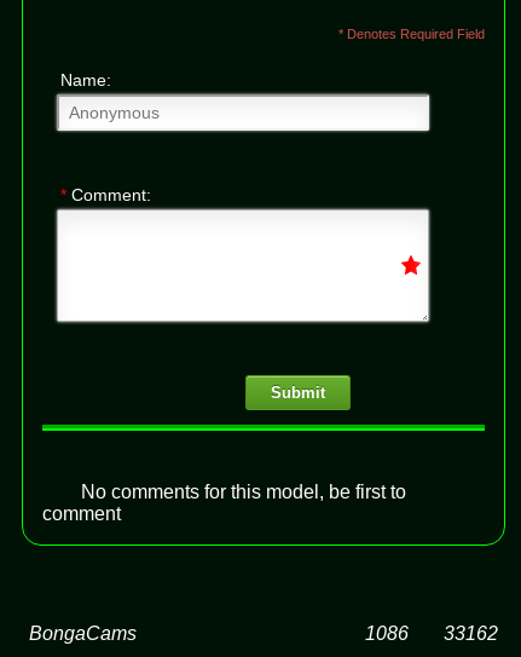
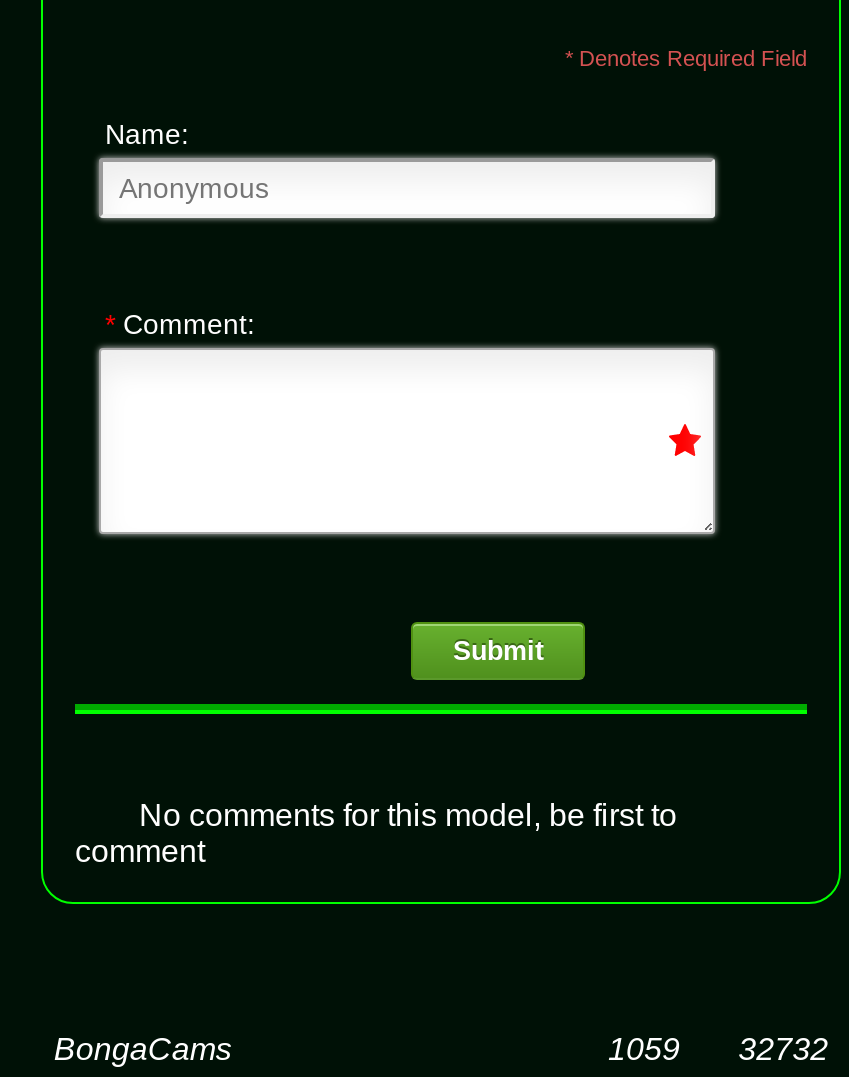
- 1086
+ 1059

- 33162
+ 32732
